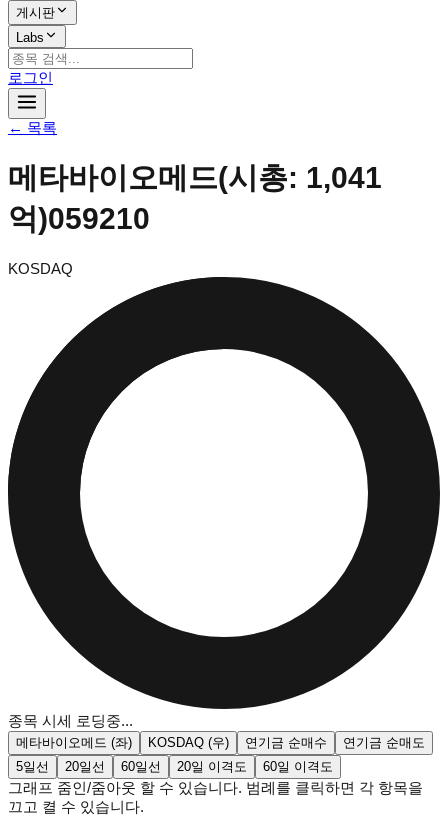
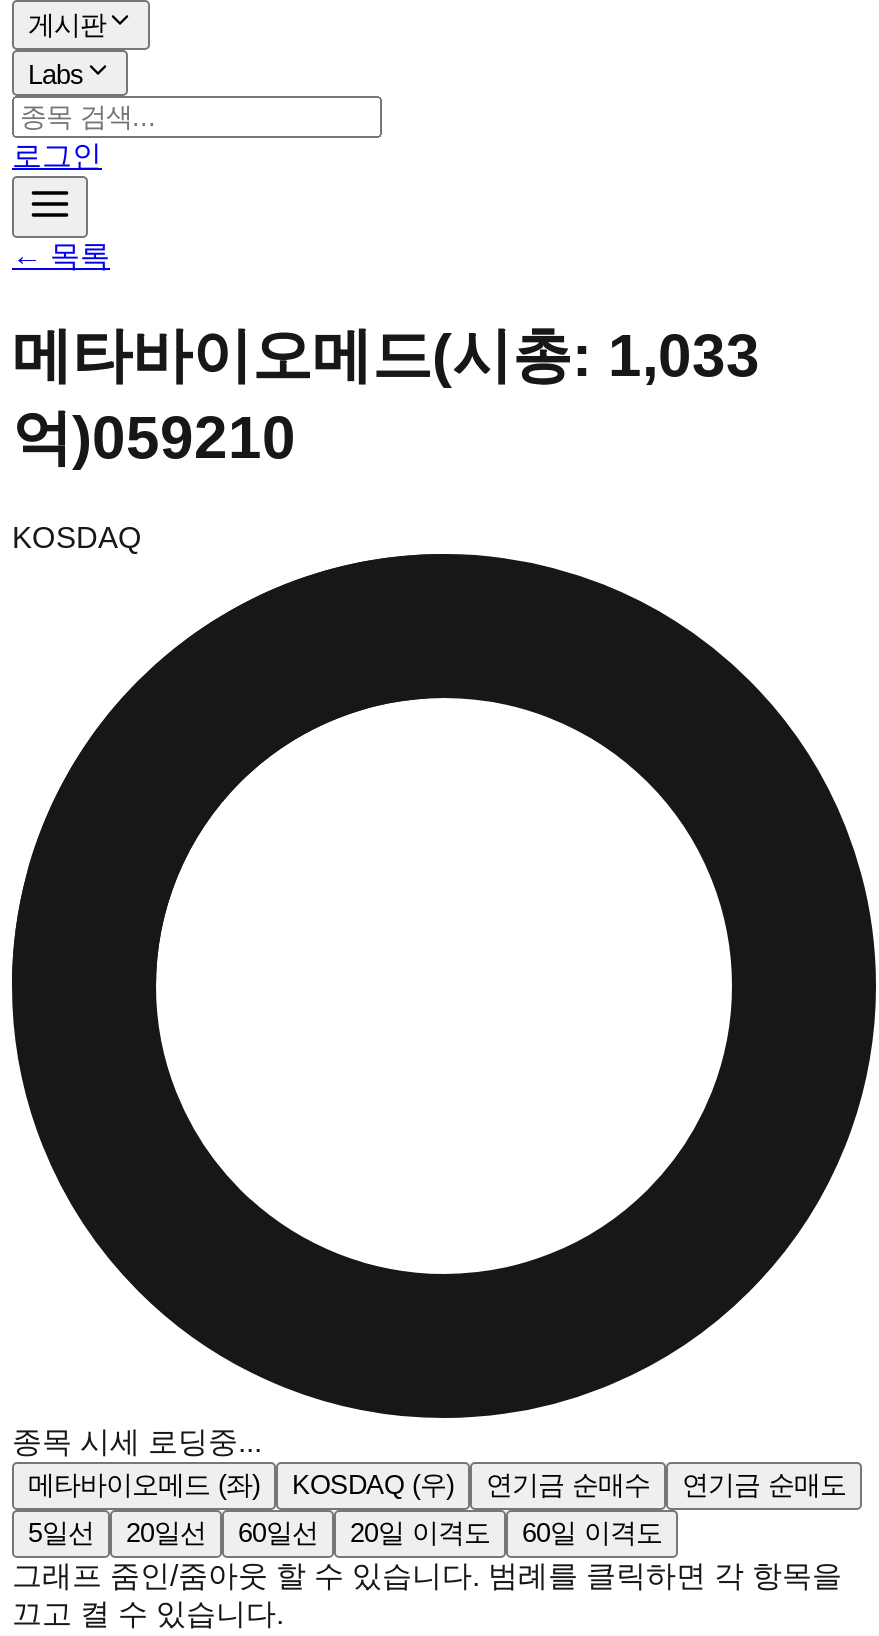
- 메타바이오메드(시총: 1,041
+ 메타바이오메드(시총: 1,033
